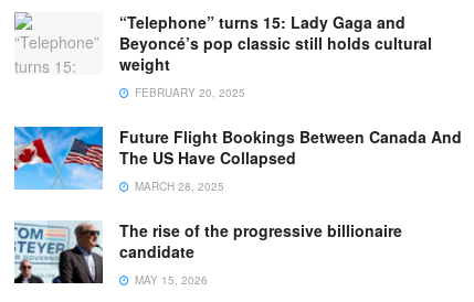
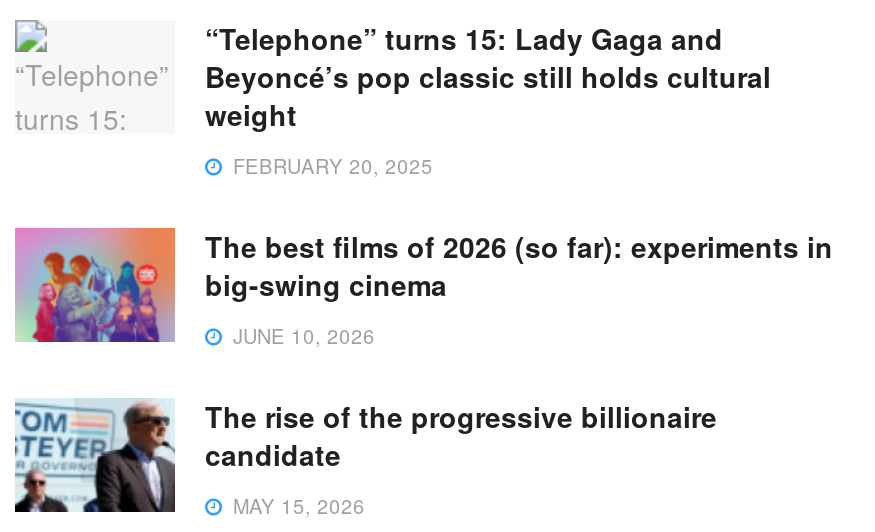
- [image]
- Future Flight Bookings Between Canada And
- The US Have Collapsed
- MARCH 28, 2025
+ [image]
+ The best films of 2026 (so far): experiments in
+ big-swing cinema
+ JUNE 10, 2026
